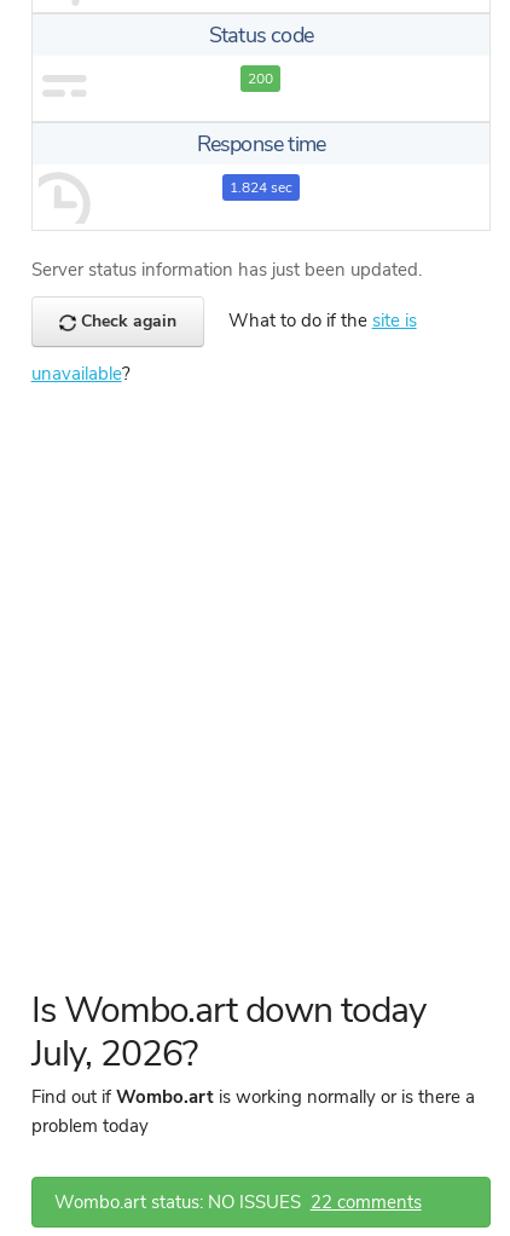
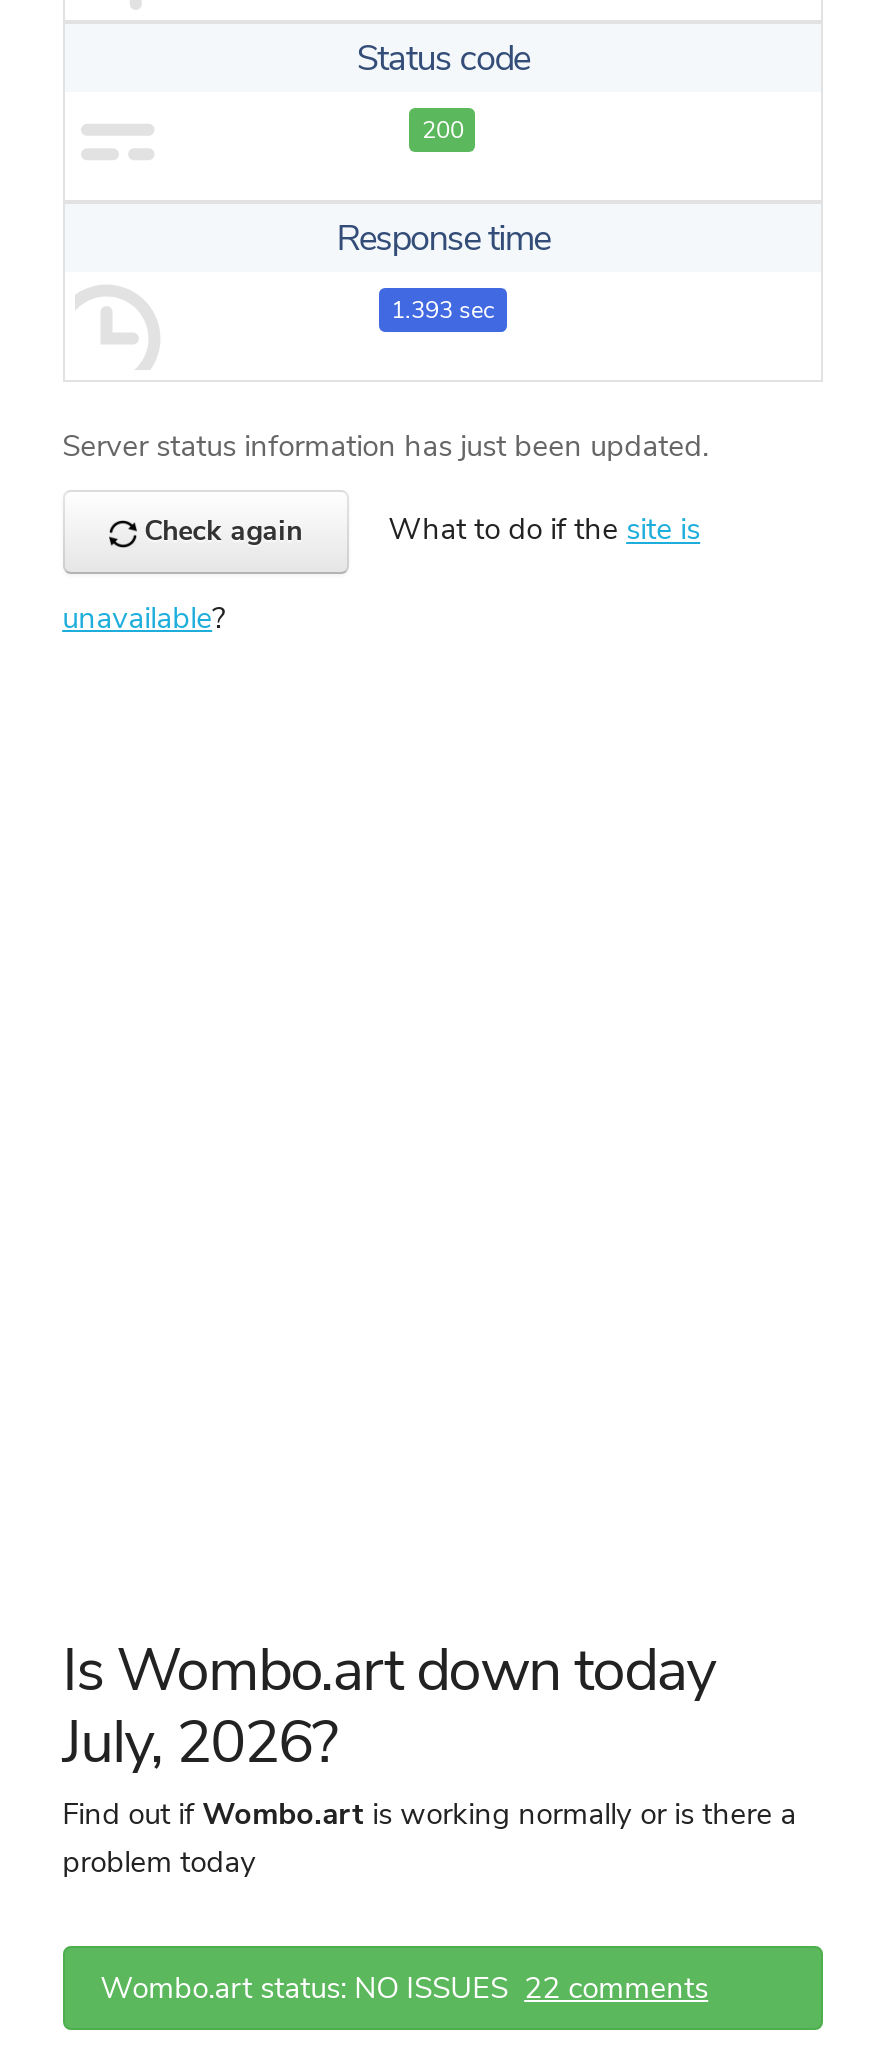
- 1.824 sec
+ 1.393 sec
